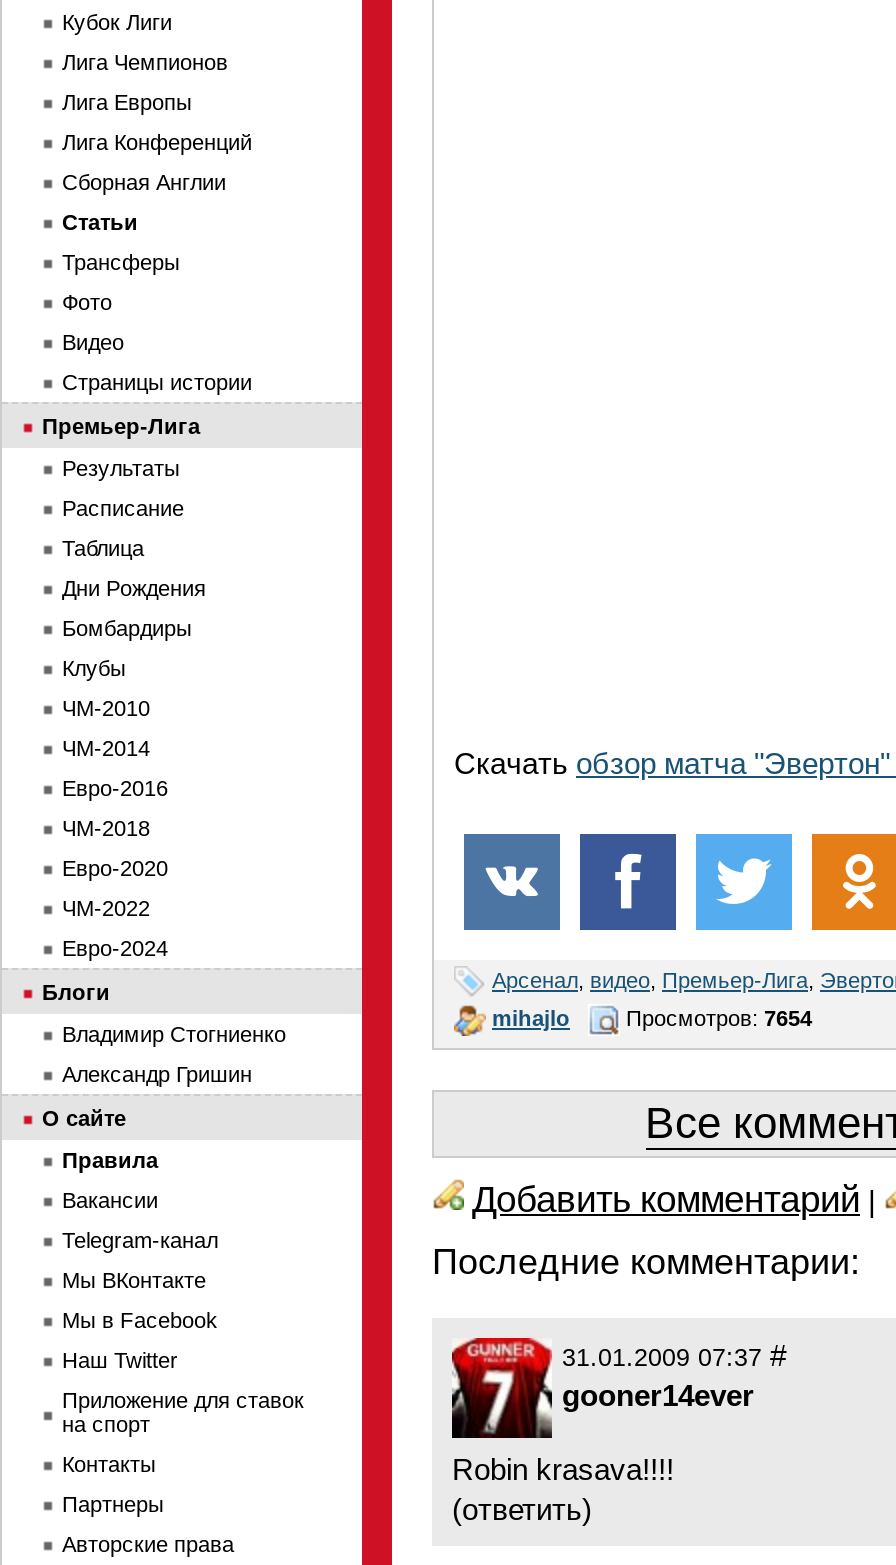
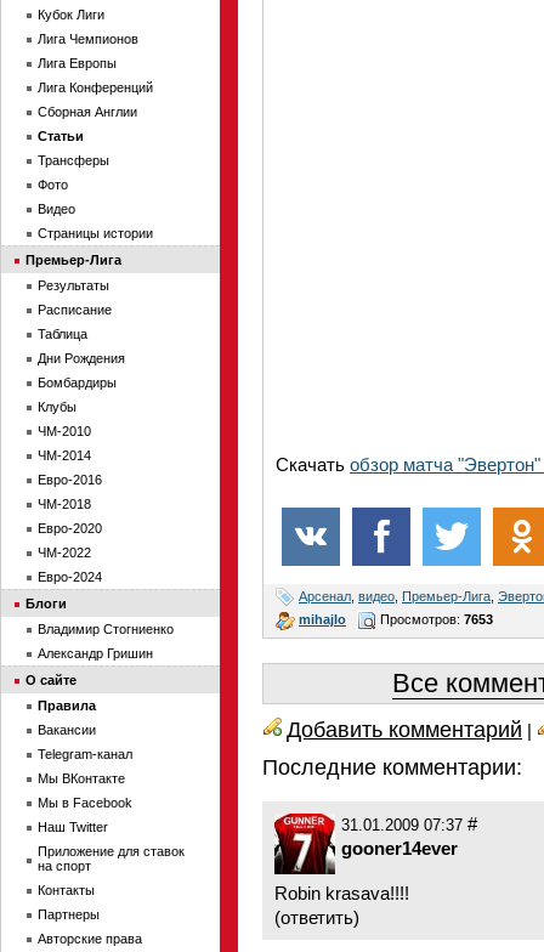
- Просмотров: 7654
+ Просмотров: 7653
